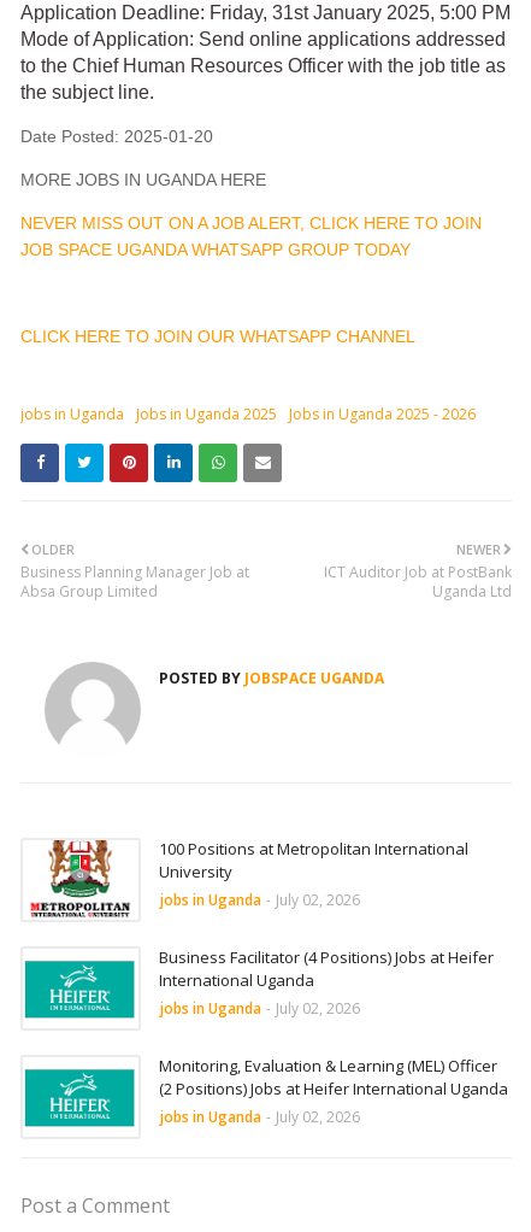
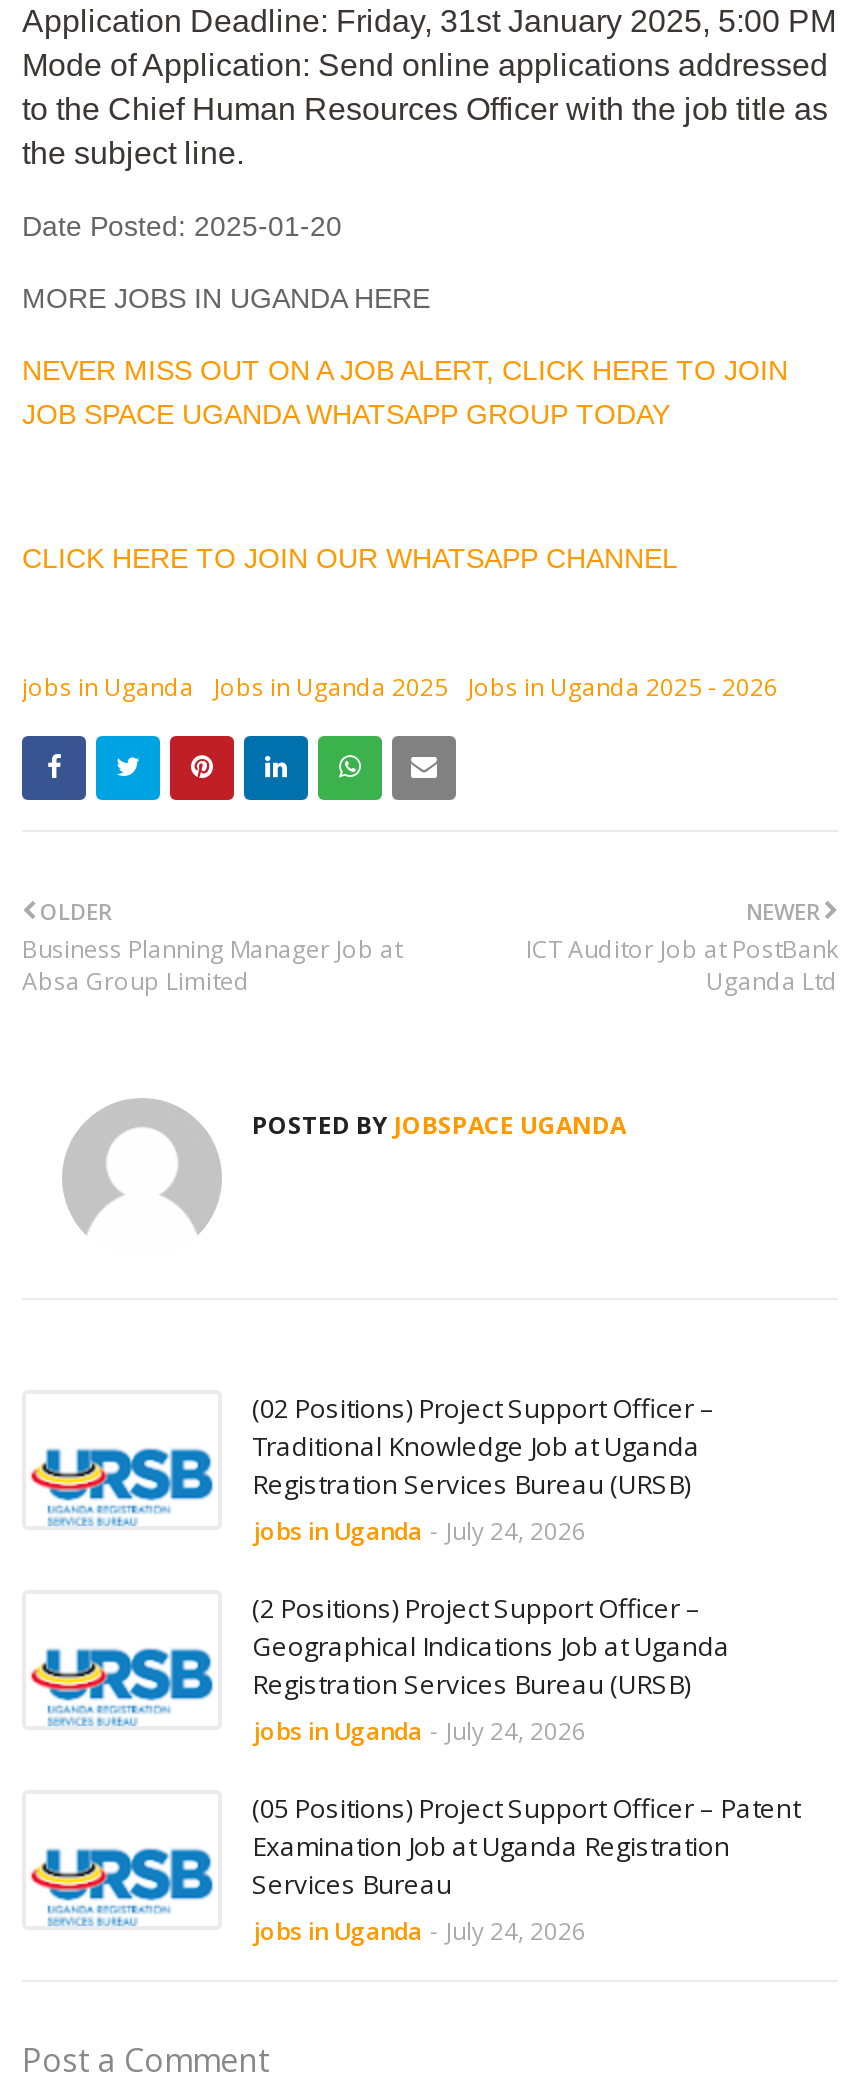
- [image]
- 100 Positions at Metropolitan International
- University
- jobs in Uganda - July 02, 2026
+ [image]
+ (02 Positions) Project Support Officer –
+ Traditional Knowledge Job at Uganda
+ Registration Services Bureau (URSB)
+ jobs in Uganda - July 24, 2026

- [image]
- Business Facilitator (4 Positions) Jobs at Heifer
- International Uganda
- jobs in Uganda - July 02, 2026
+ [image]
+ (2 Positions) Project Support Officer –
+ Geographical Indications Job at Uganda
+ Registration Services Bureau (URSB)
+ jobs in Uganda - July 24, 2026

- [image]
- Monitoring, Evaluation & Learning (MEL) Officer
- (2 Positions) Jobs at Heifer International Uganda
- jobs in Uganda - July 02, 2026
+ [image]
+ (05 Positions) Project Support Officer – Patent
+ Examination Job at Uganda Registration
+ Services Bureau
+ jobs in Uganda - July 24, 2026
